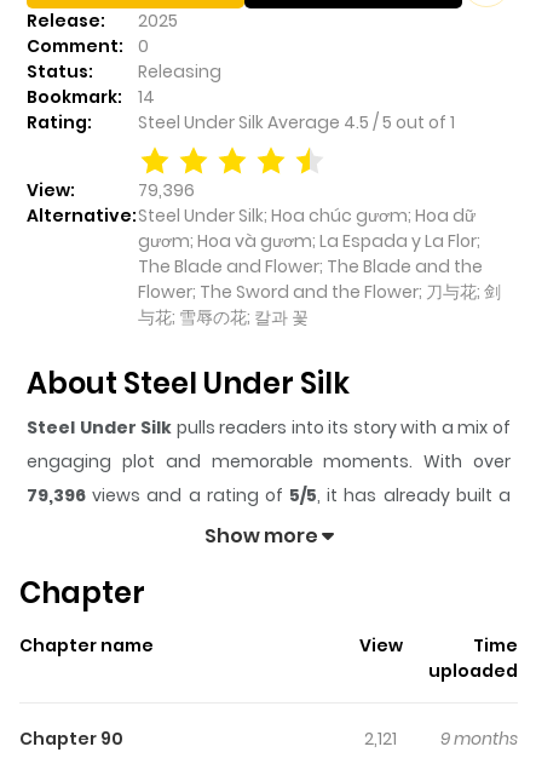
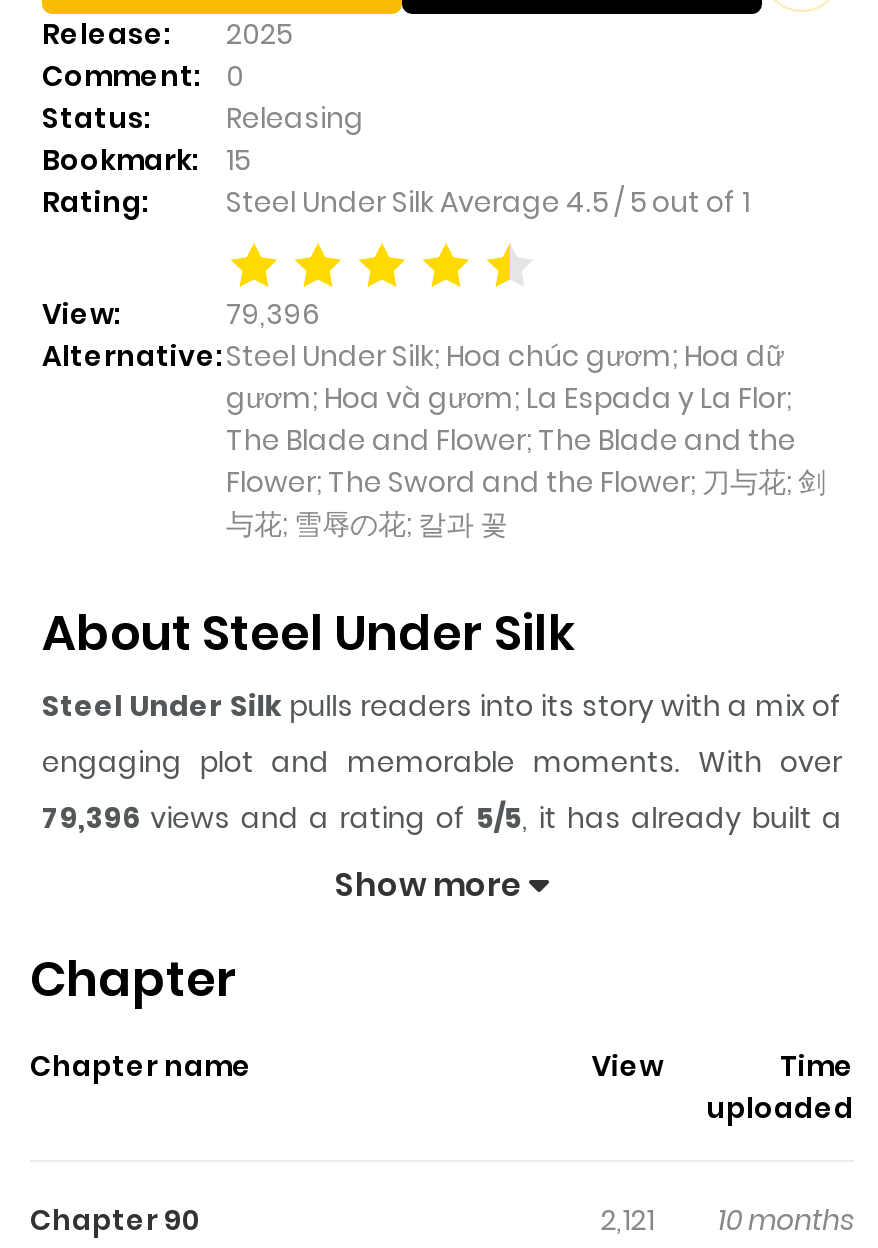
- Bookmark: 14
+ Bookmark: 15

- 2,121 9 months
+ 2,121 10 months
